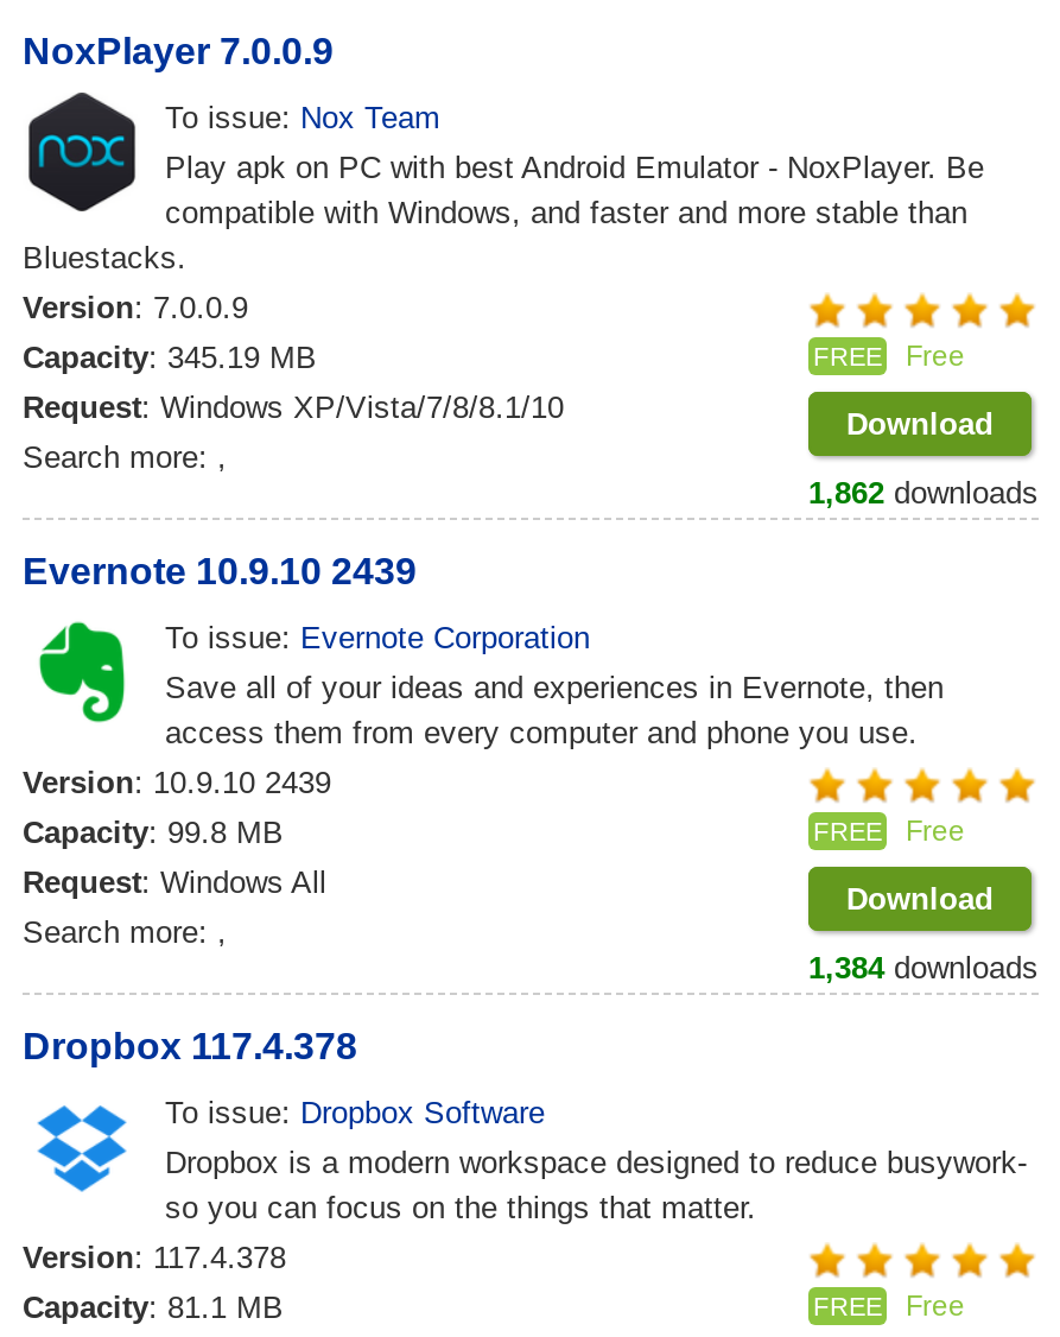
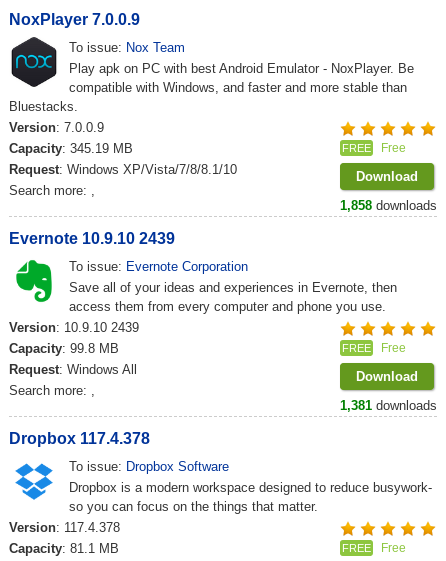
- 1,862 downloads
+ 1,858 downloads

- 1,384 downloads
+ 1,381 downloads
